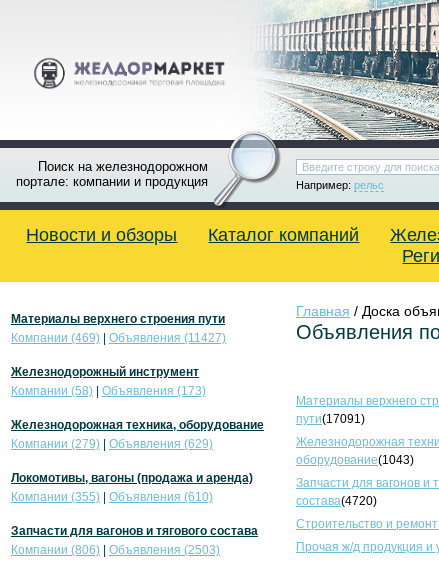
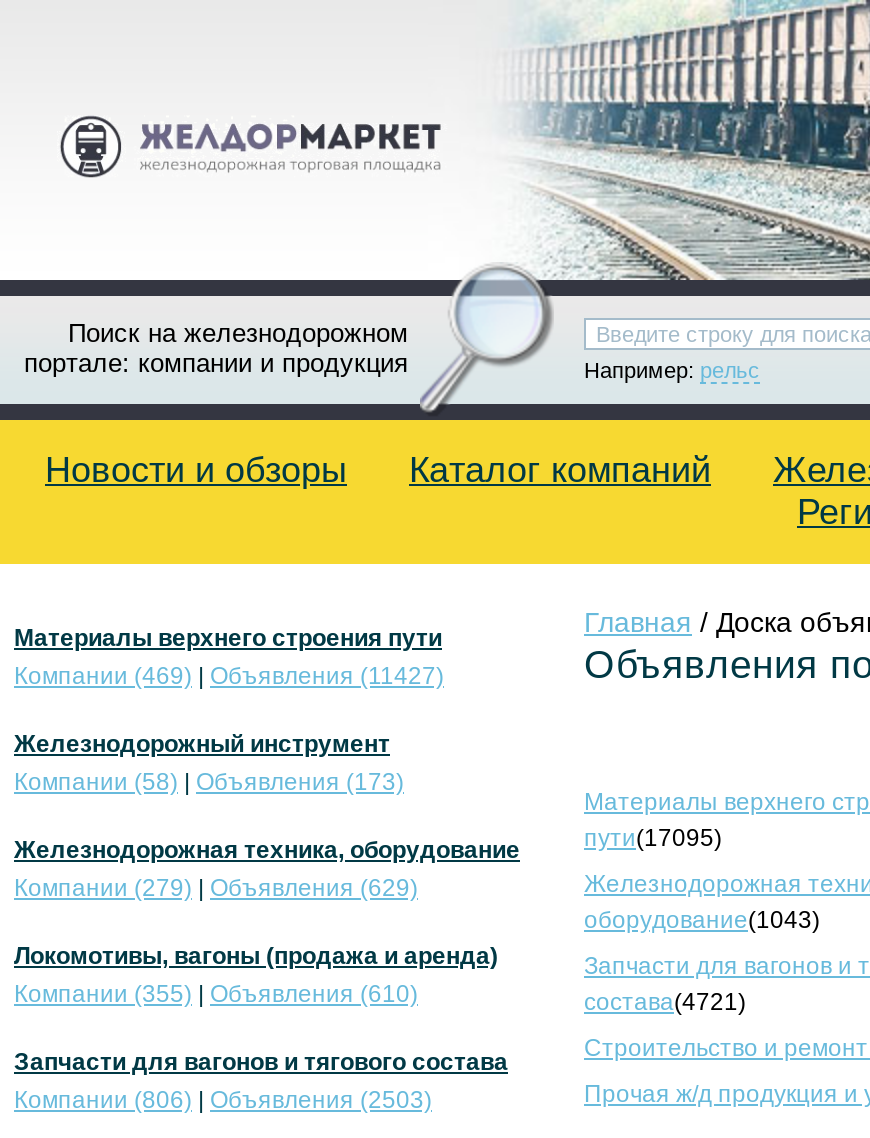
- пути(17091)
+ пути(17095)

- состава(4720)
+ состава(4721)
